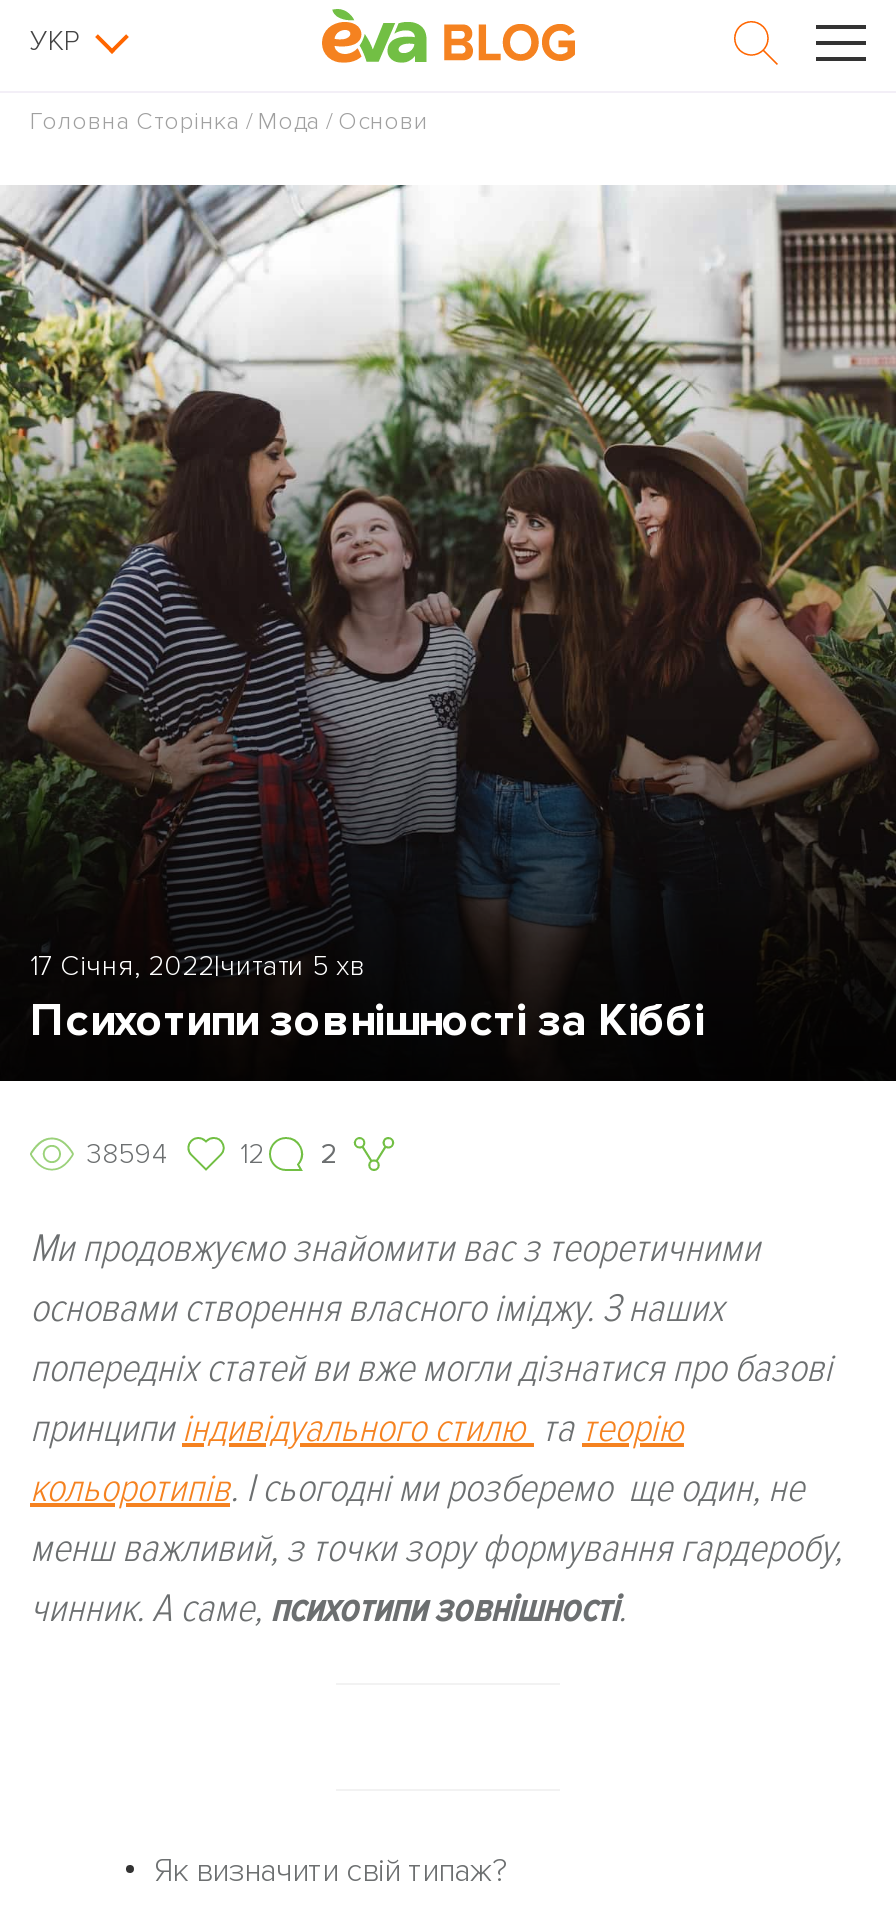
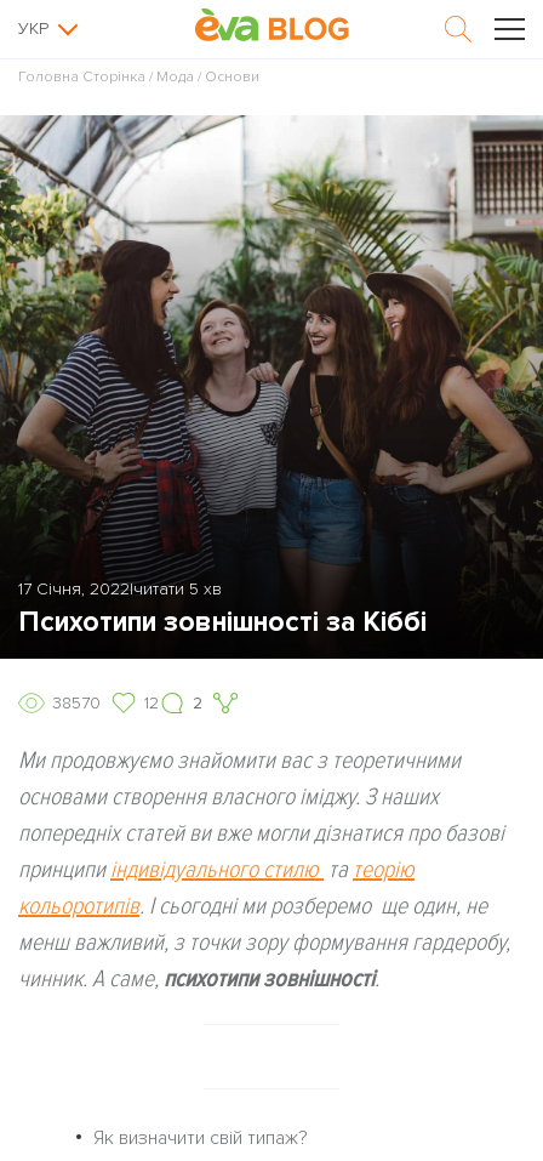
- 38594
+ 38570
